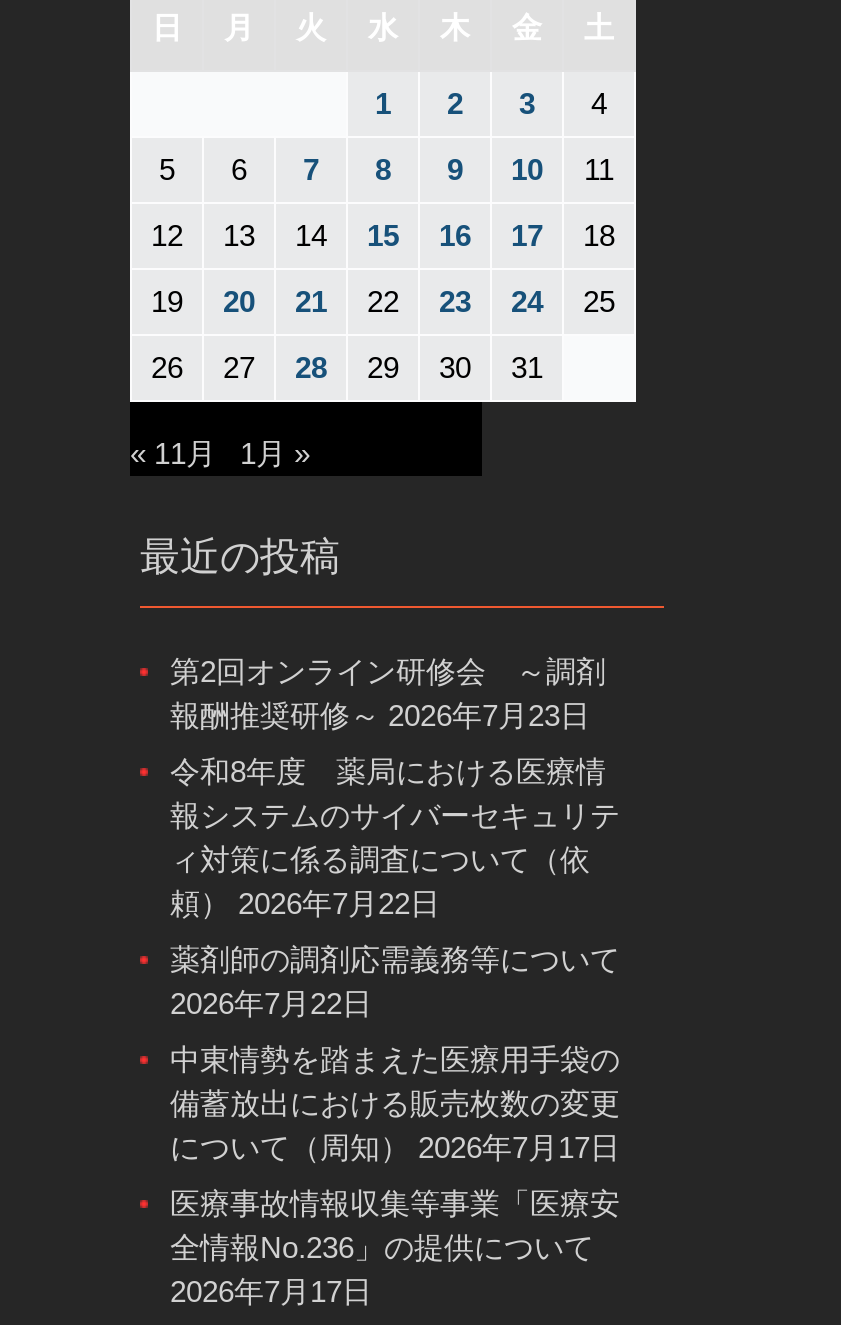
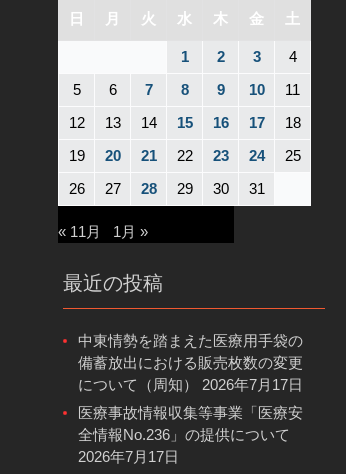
- 第2回オンライン研修会 ～調剤
- 報酬推奨研修～ 2026年7月23日
- 令和8年度 薬局における医療情
- 報システムのサイバーセキュリテ
- ィ対策に係る調査について（依
- 頼） 2026年7月22日
- 薬剤師の調剤応需義務等について
- 2026年7月22日
